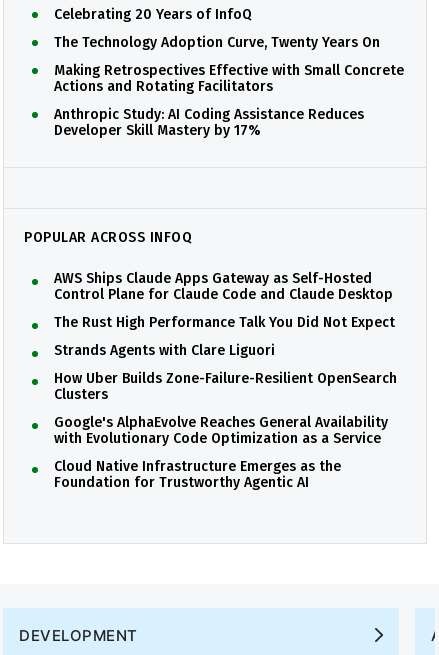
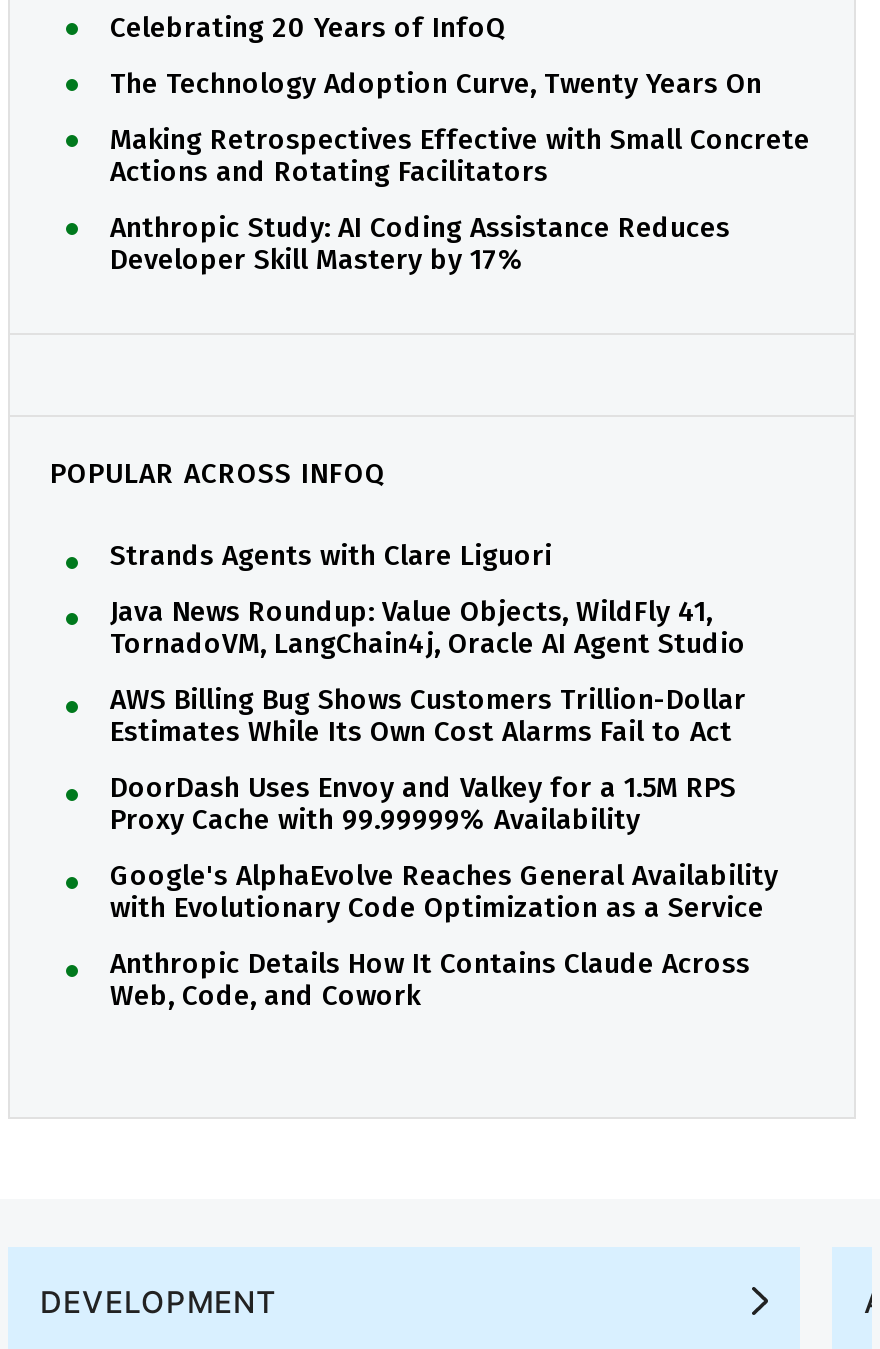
- AWS Ships Claude Apps Gateway as Self-Hosted
- Control Plane for Claude Code and Claude Desktop
- The Rust High Performance Talk You Did Not Expect

moved up: Strands Agents with Clare Liguori

- How Uber Builds Zone-Failure-Resilient OpenSearch
- Clusters
+ Java News Roundup: Value Objects, WildFly 41,
+ TornadoVM, LangChain4j, Oracle AI Agent Studio
+ AWS Billing Bug Shows Customers Trillion-Dollar
+ Estimates While Its Own Cost Alarms Fail to Act
+ DoorDash Uses Envoy and Valkey for a 1.5M RPS
+ Proxy Cache with 99.99999% Availability

- Cloud Native Infrastructure Emerges as the
- Foundation for Trustworthy Agentic AI
+ Anthropic Details How It Contains Claude Across
+ Web, Code, and Cowork
